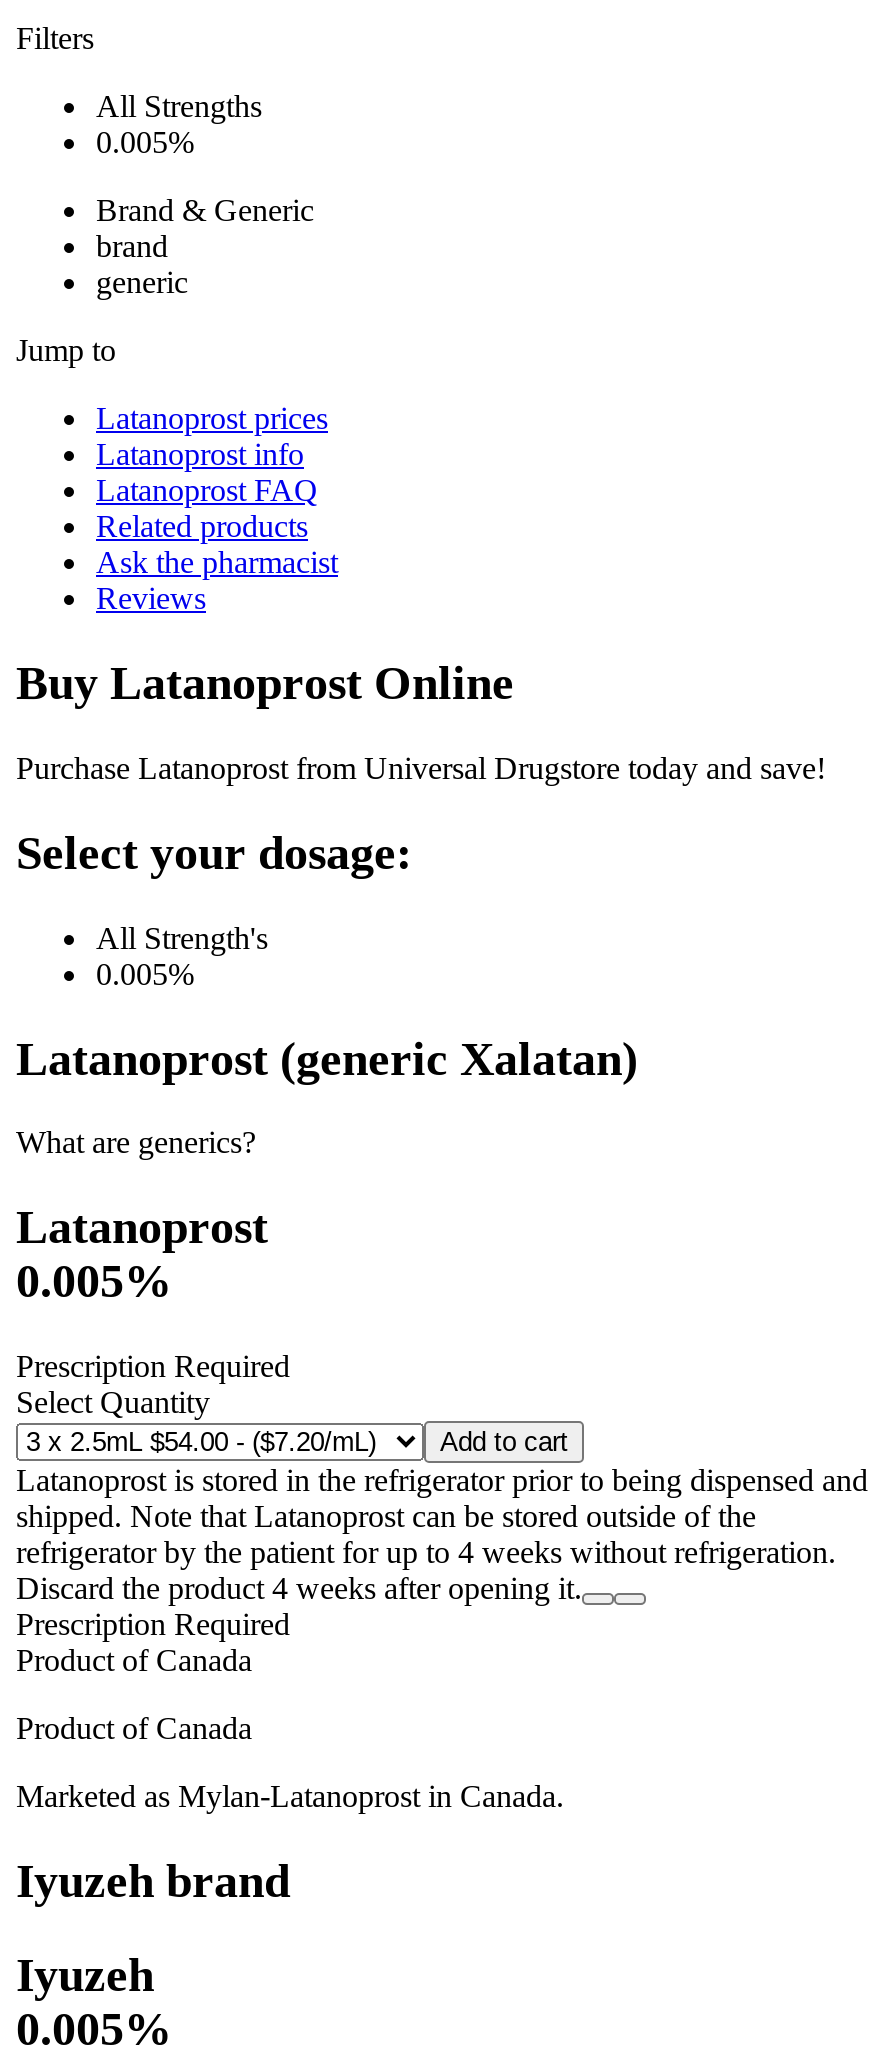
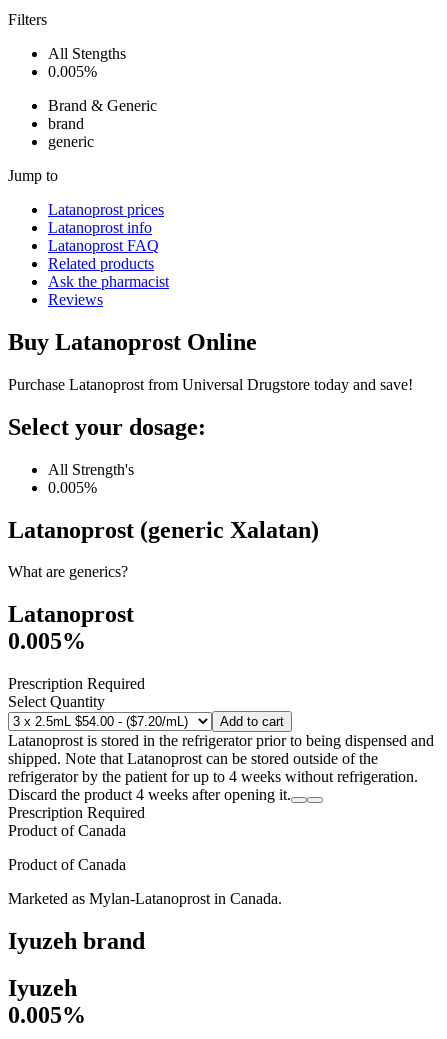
- All Strengths
+ All Stengths
